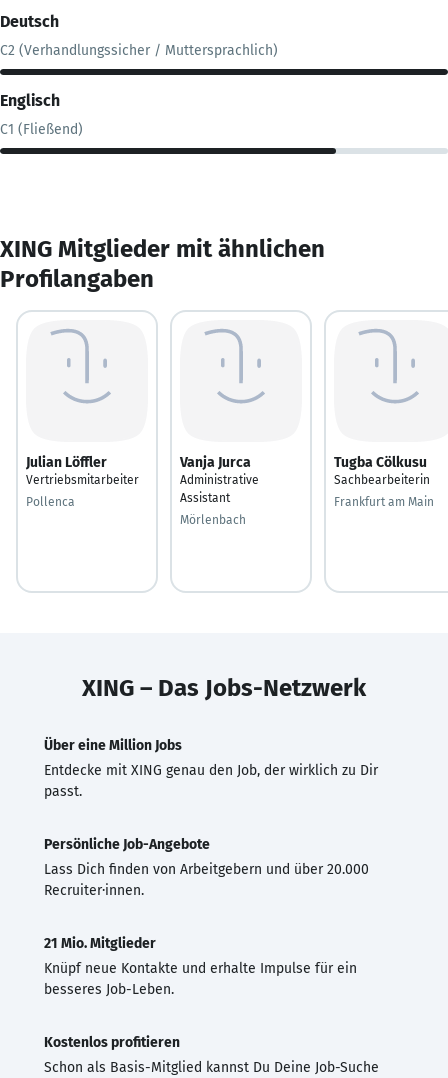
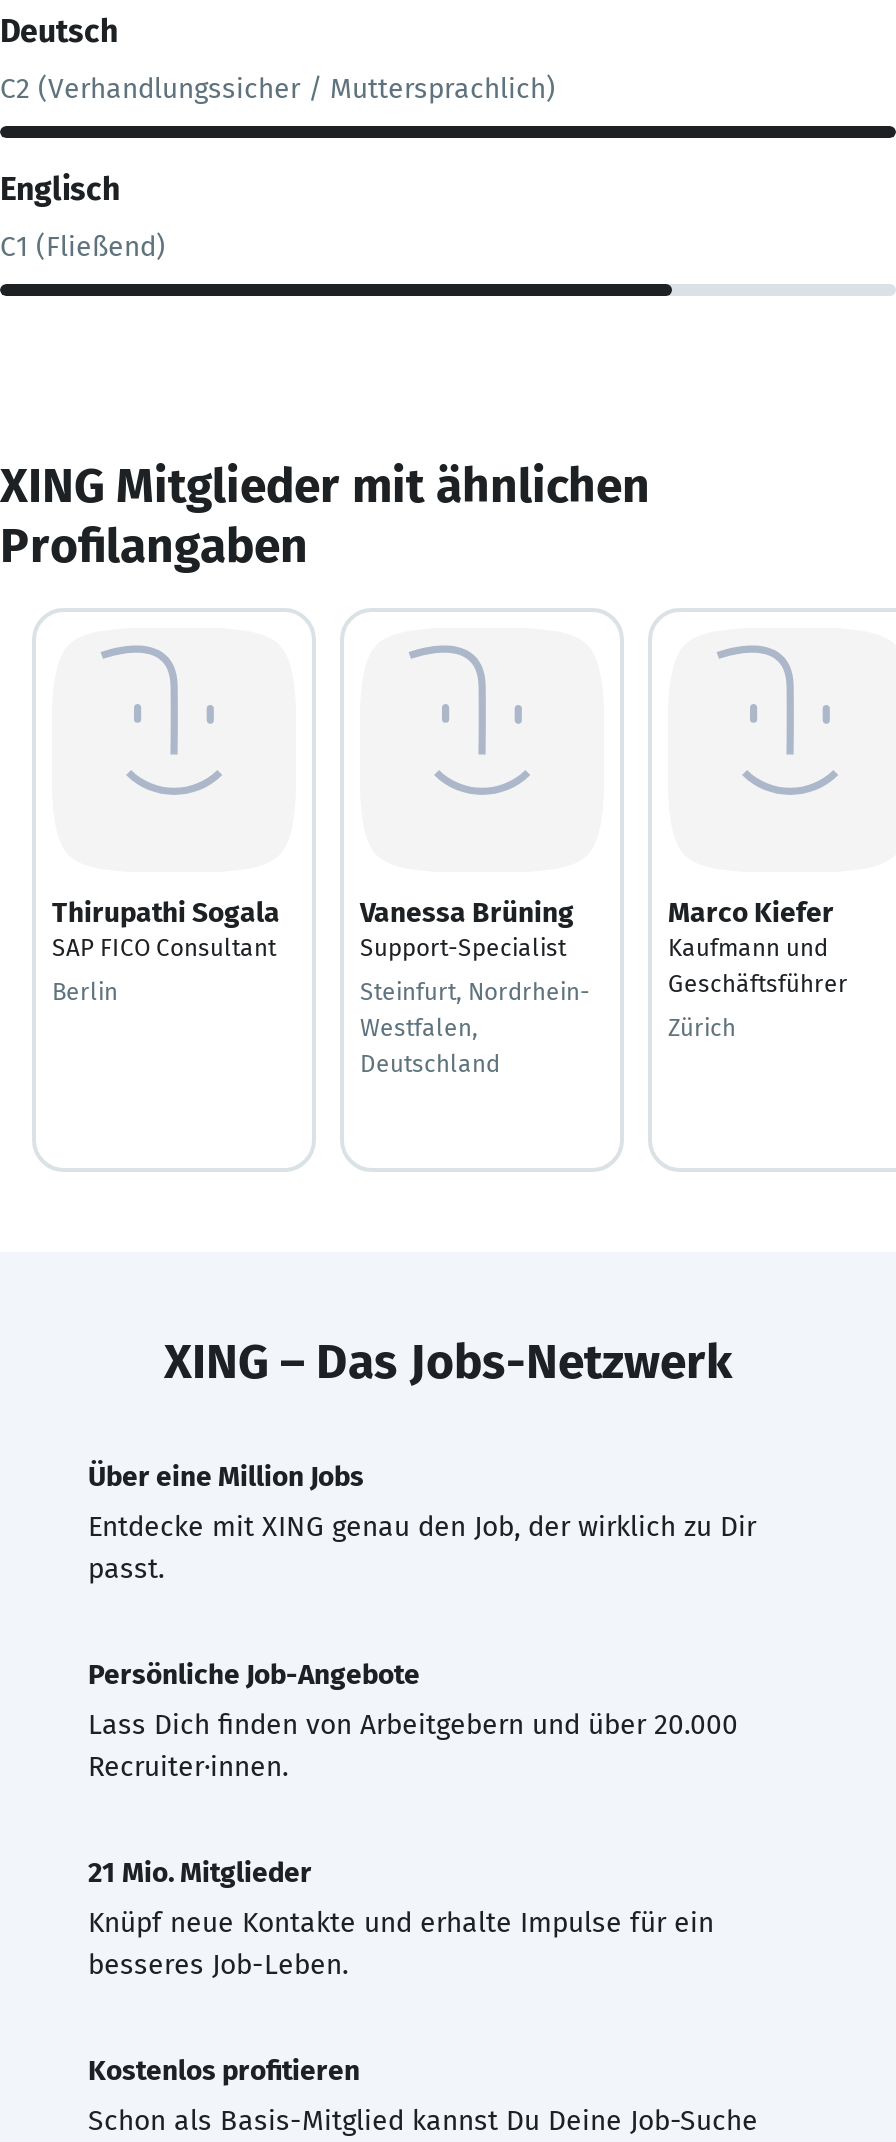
- Julian Löffler
- Vertriebsmitarbeiter
+ Thirupathi Sogala
+ SAP FICO Consultant

- Vanja Jurca
- Administrative
- Assistant
+ Vanessa Brüning
+ Support-Specialist

- Tugba Cölkusu
- Sachbearbeiterin
+ Marco Kiefer
+ Kaufmann und
+ Geschäftsführer

- Pollenca
+ Berlin

- Frankfurt am Main
+ Zürich

- Mörlenbach
+ Steinfurt, Nordrhein-
+ Westfalen,
+ Deutschland
